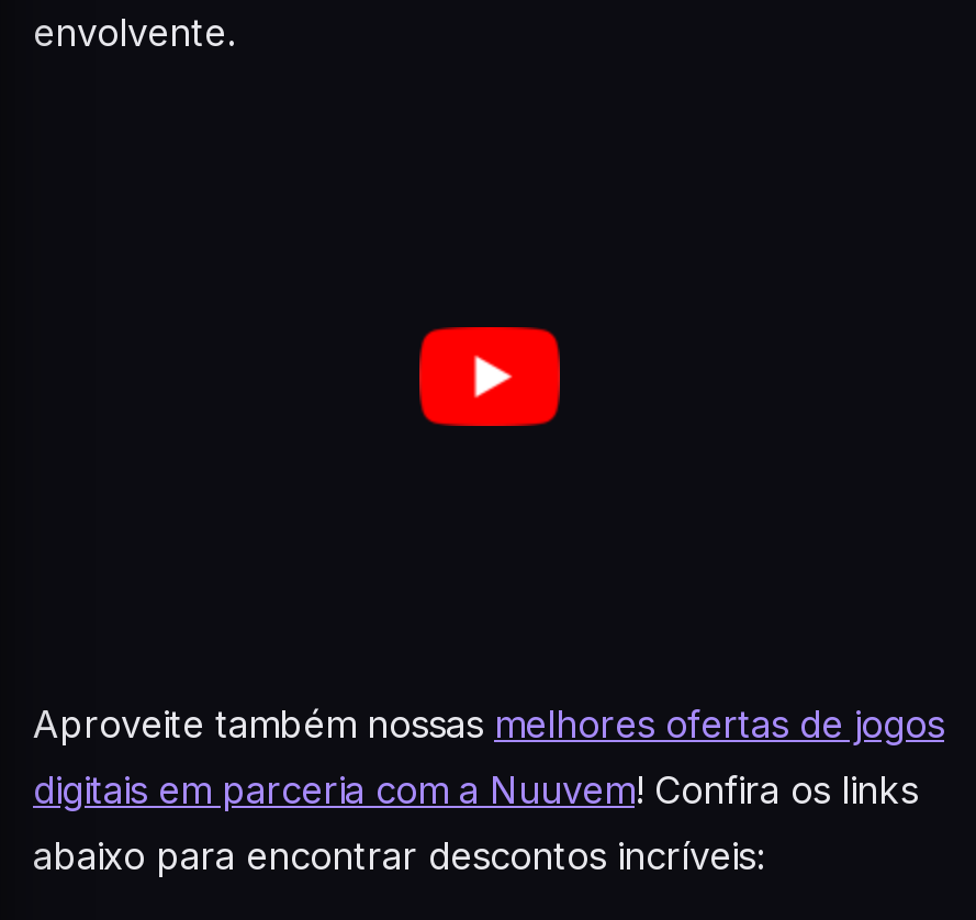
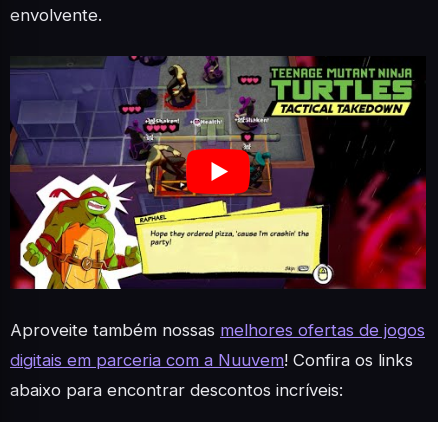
+ [image]
